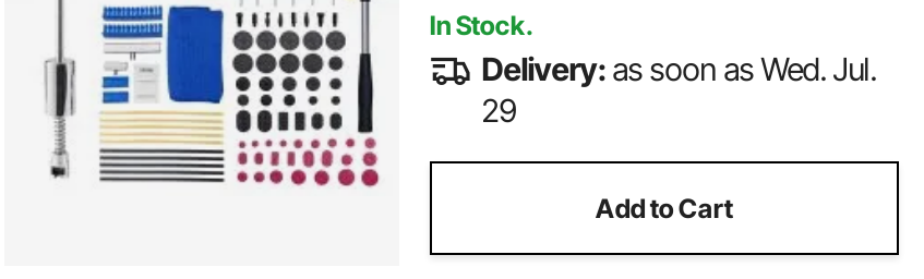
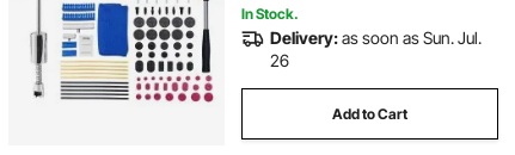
- Delivery: as soon as Wed. Jul.
+ Delivery: as soon as Sun. Jul.

- 29
+ 26
